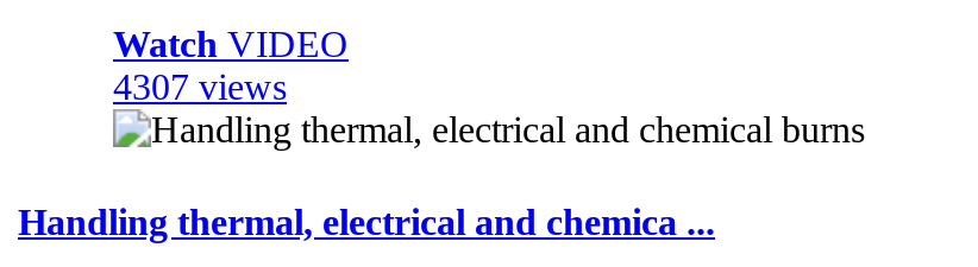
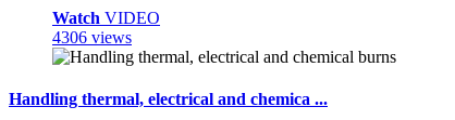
- 4307 views
+ 4306 views
